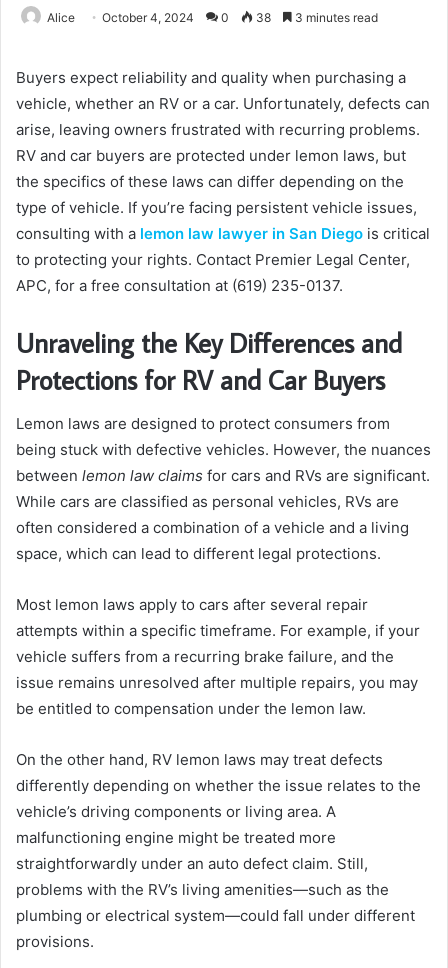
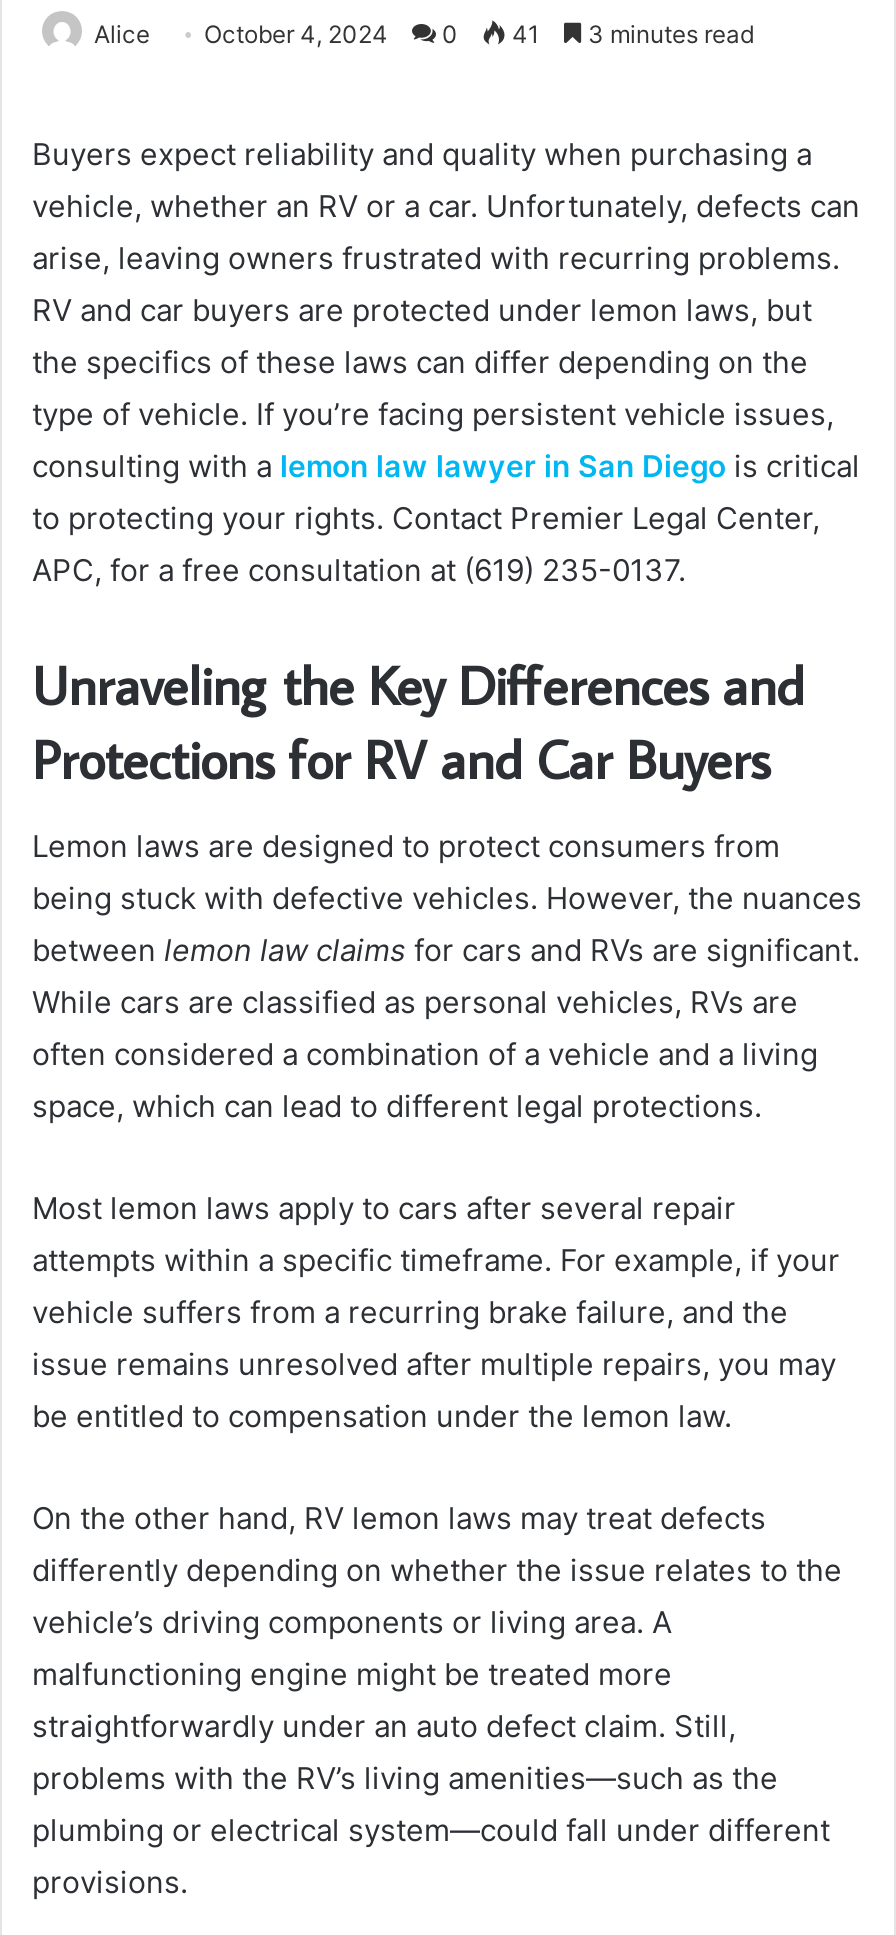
- Alice October 4, 2024 0 38 3 minutes read
+ Alice October 4, 2024 0 41 3 minutes read
